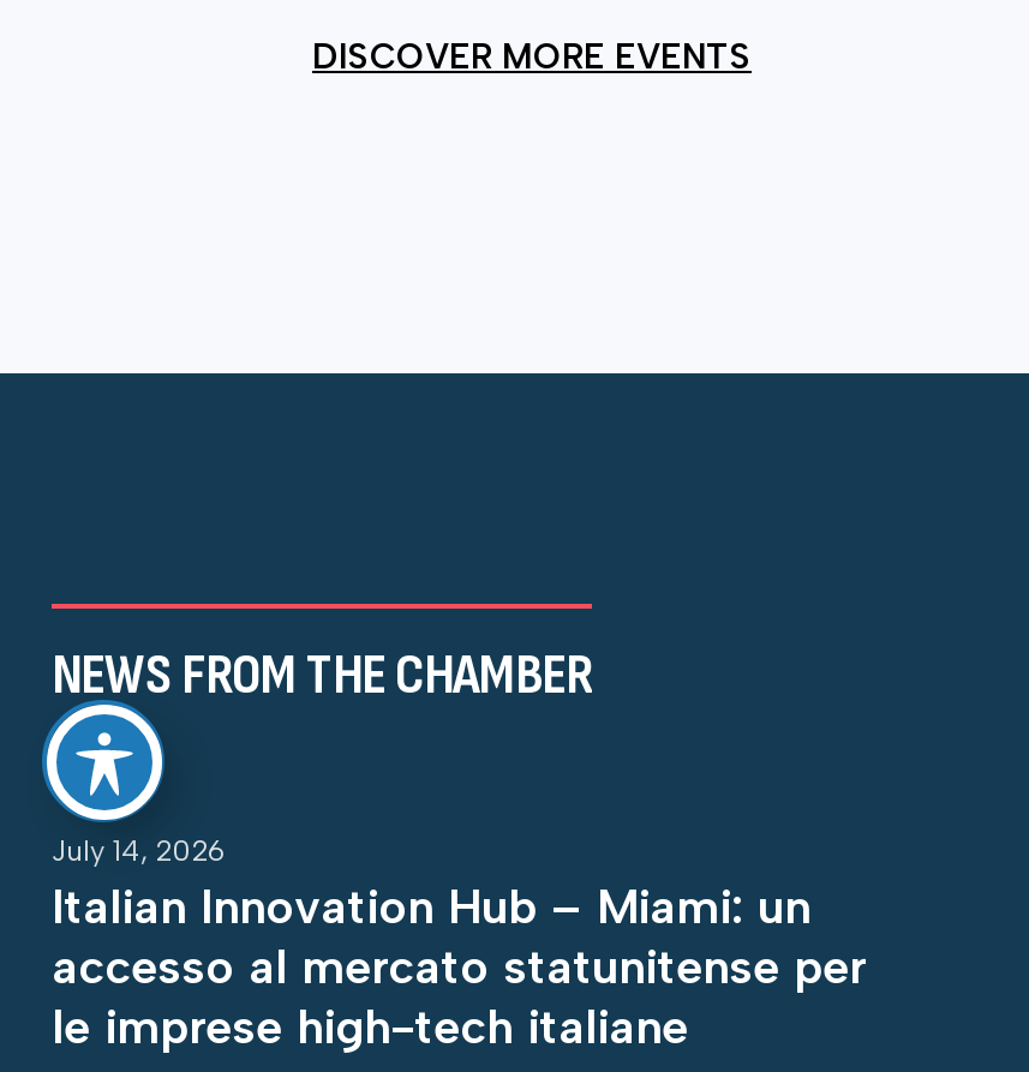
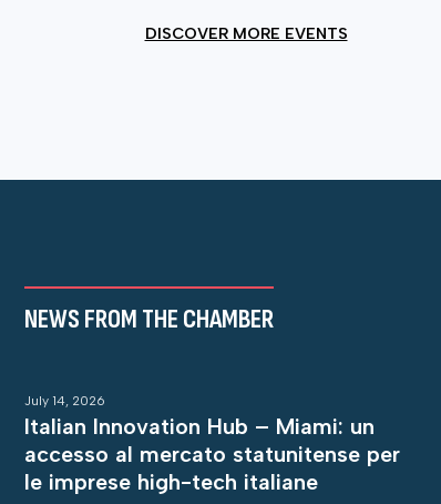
- [image]
